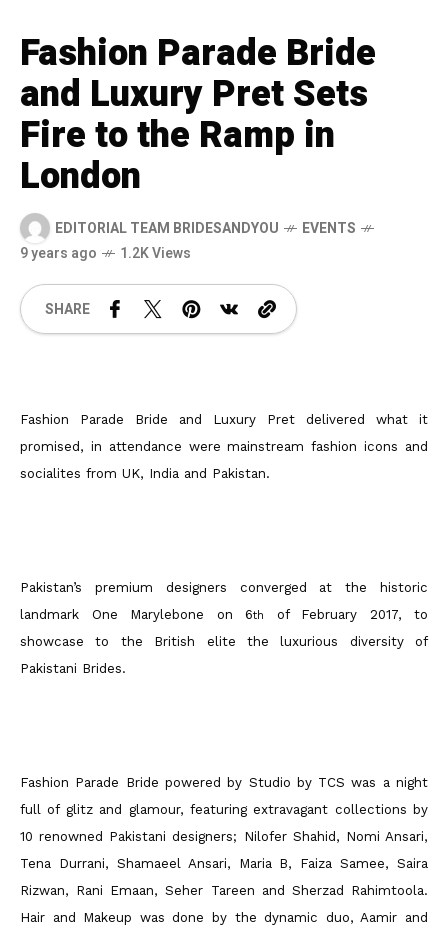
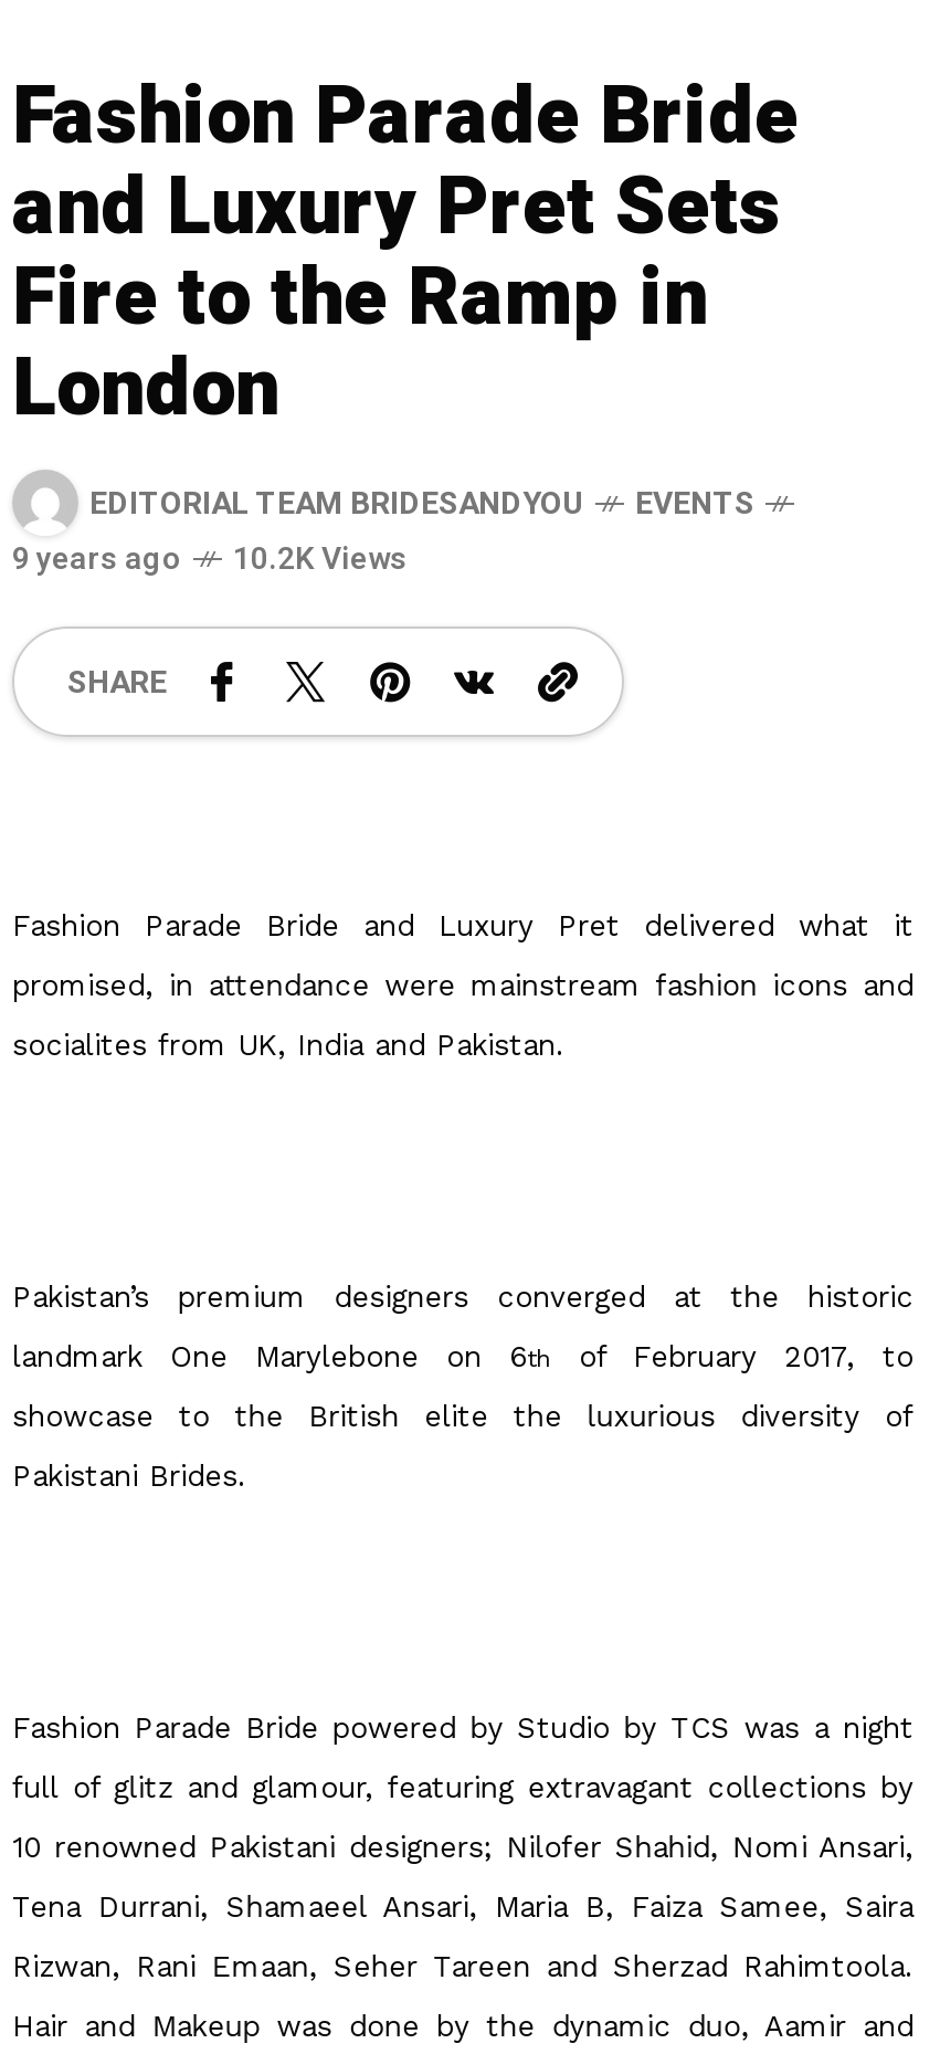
- 9 years ago 1.2K Views
+ 9 years ago 10.2K Views
